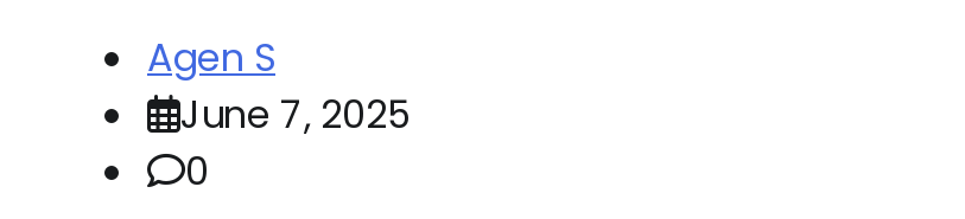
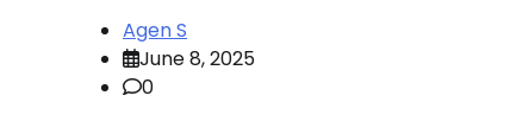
- June 7, 2025
+ June 8, 2025
